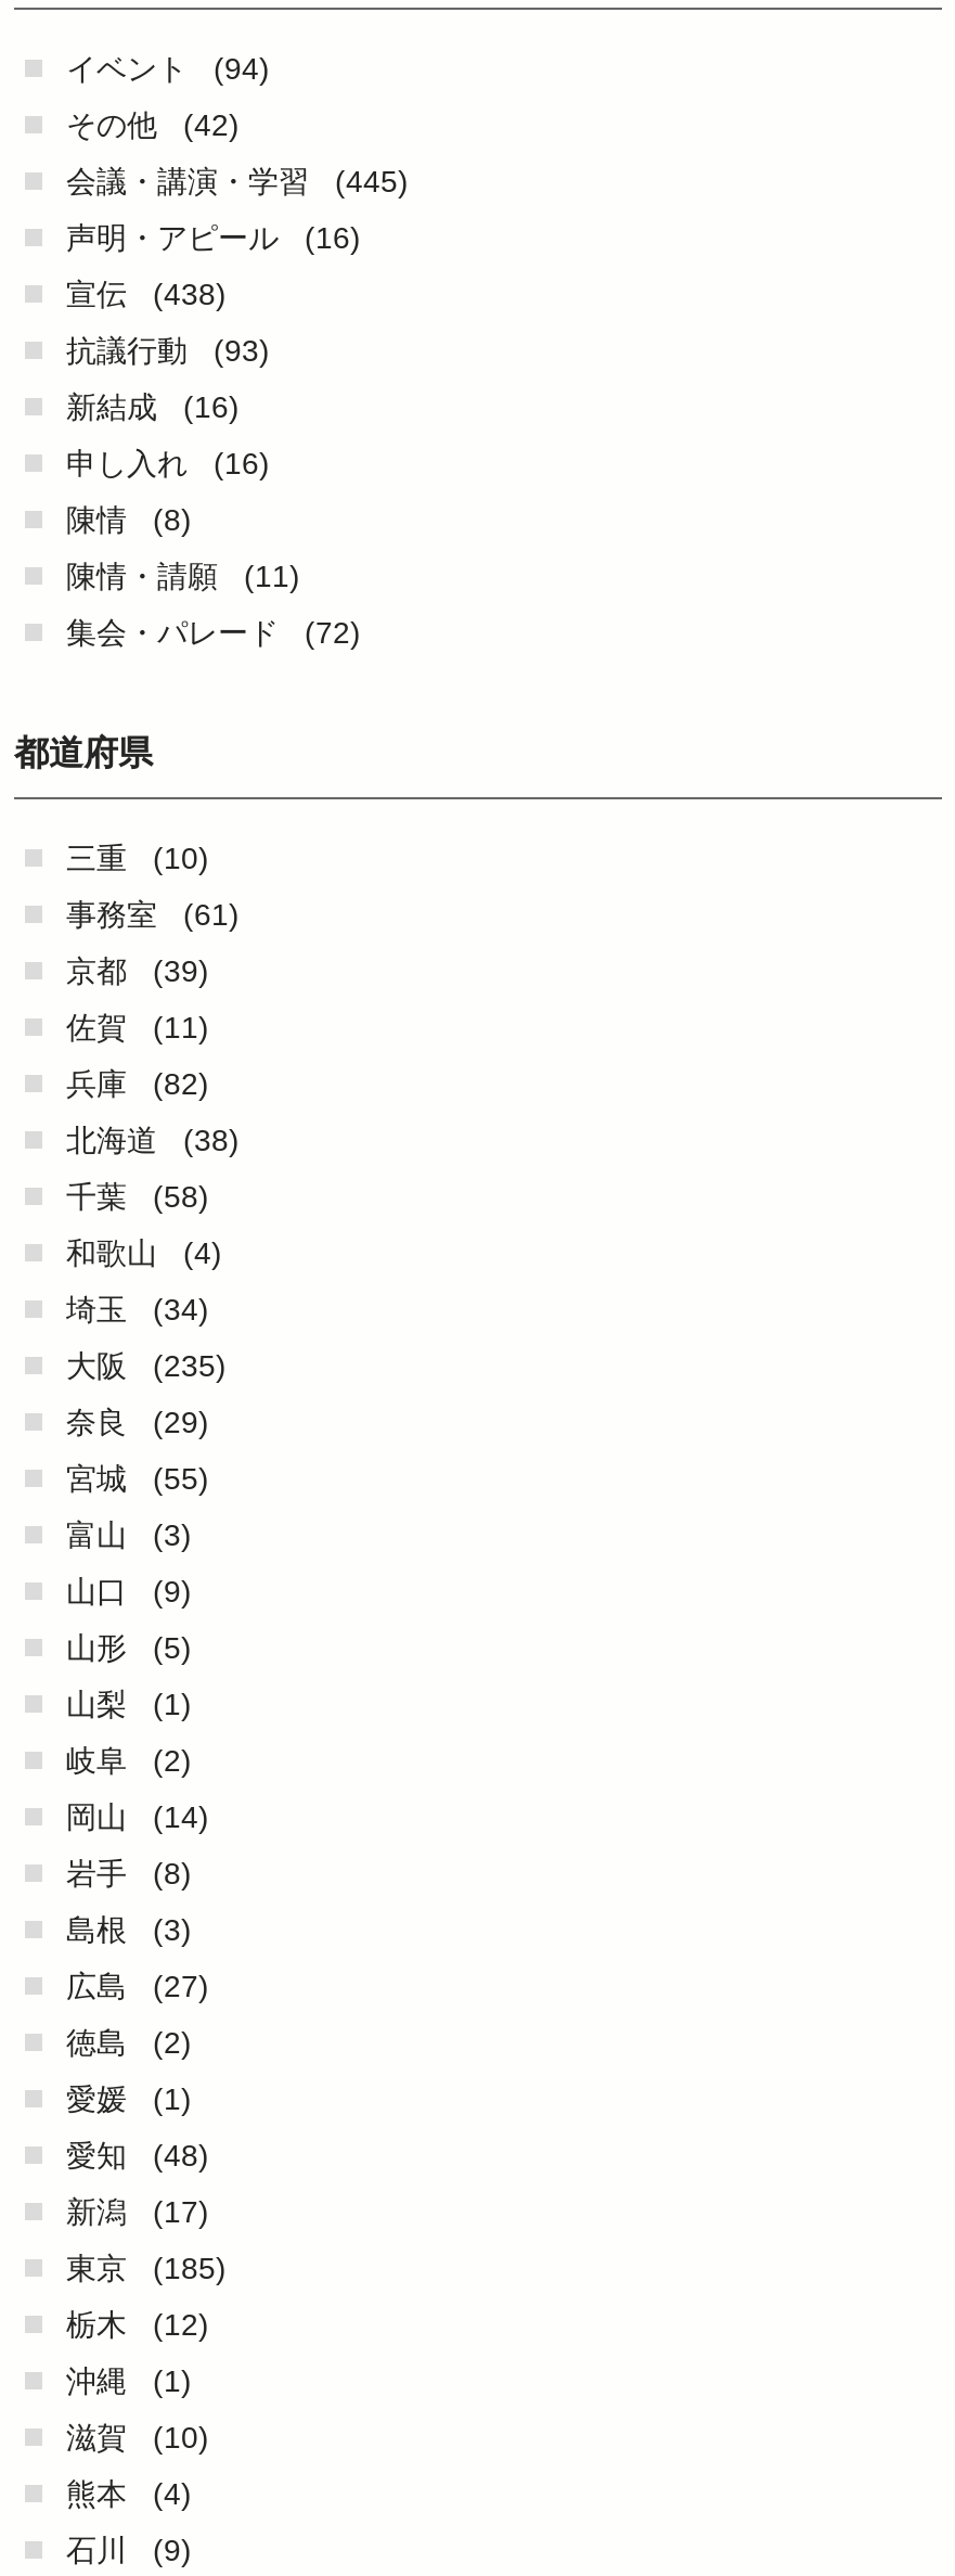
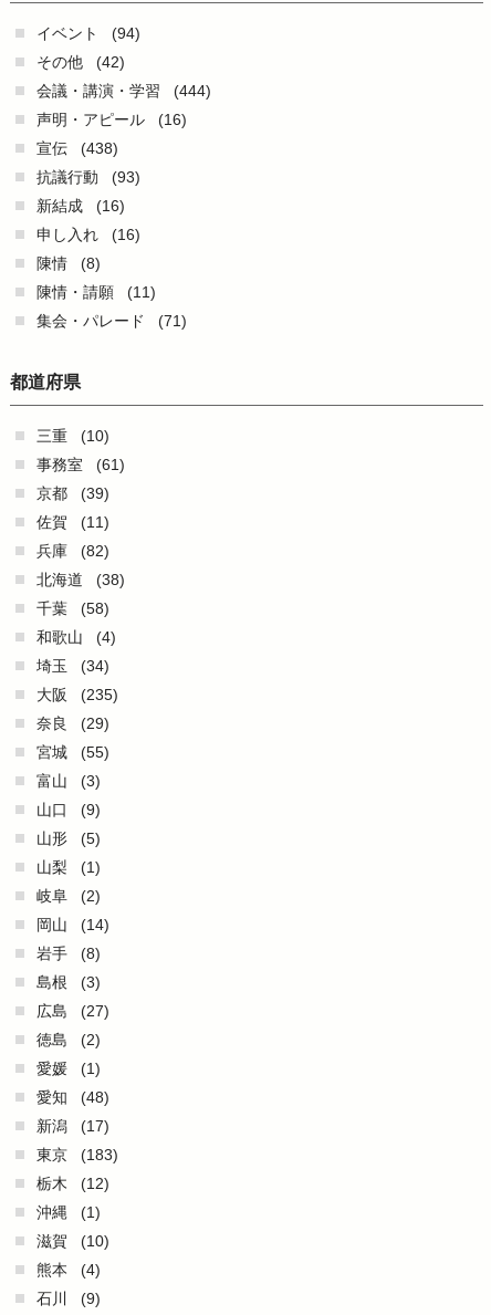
- 会議・講演・学習 (445)
+ 会議・講演・学習 (444)

- 集会・パレード (72)
+ 集会・パレード (71)

- 東京 (185)
+ 東京 (183)
